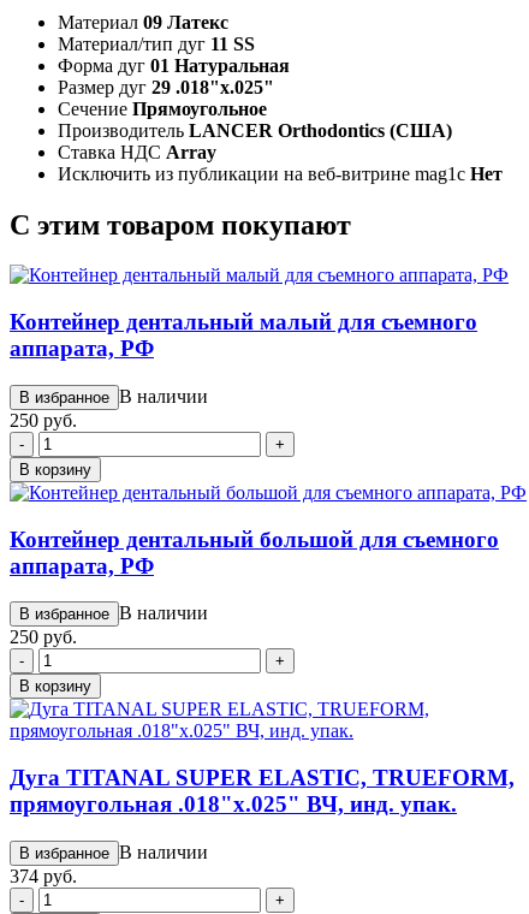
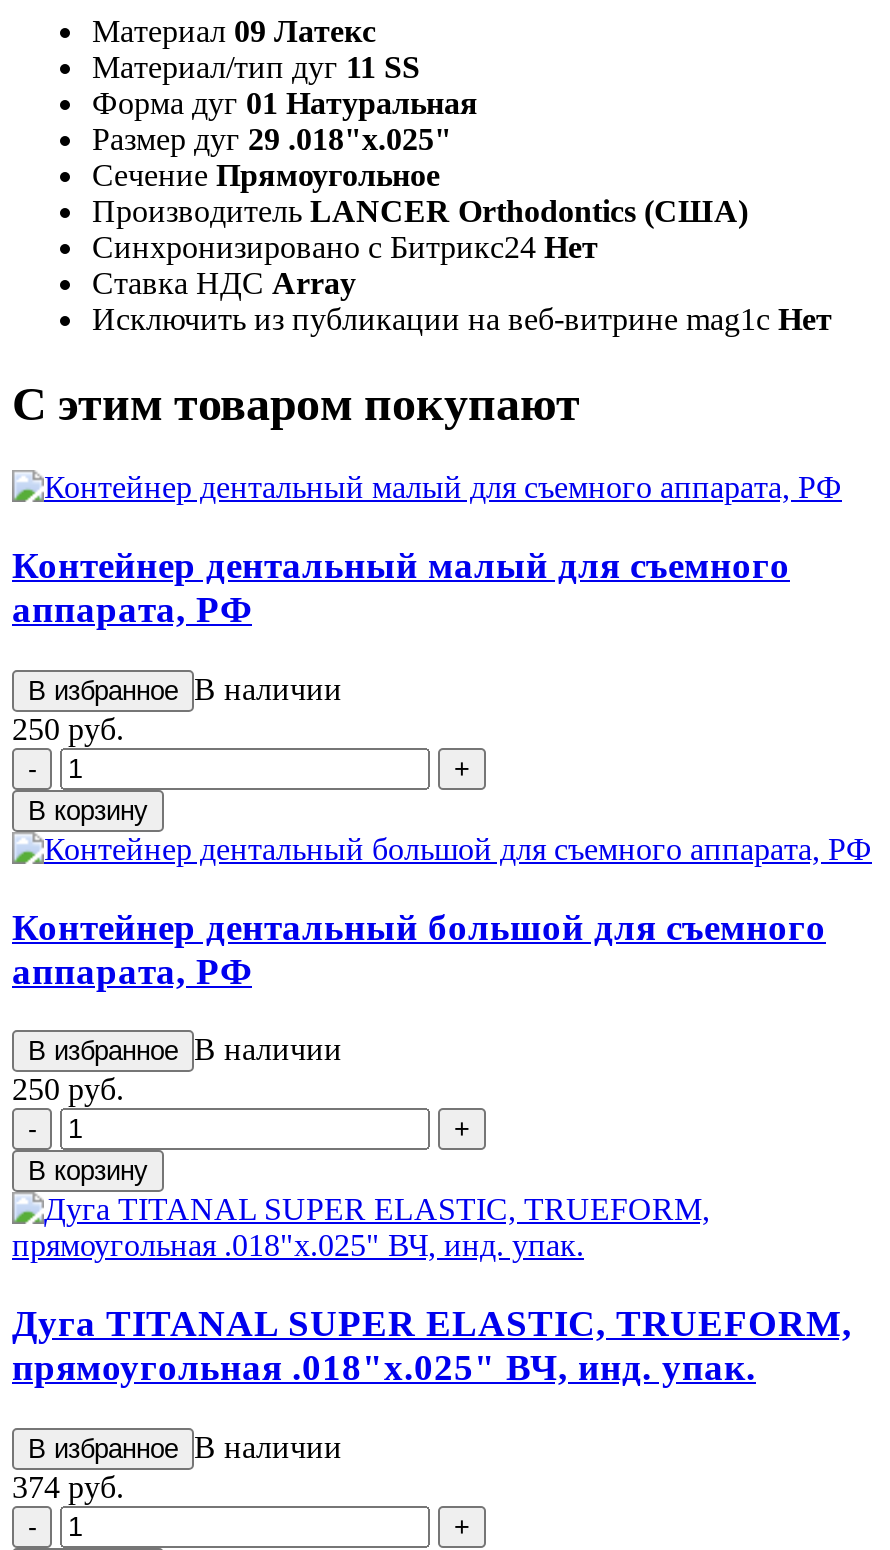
+ Синхронизировано с Битрикс24 Нет
